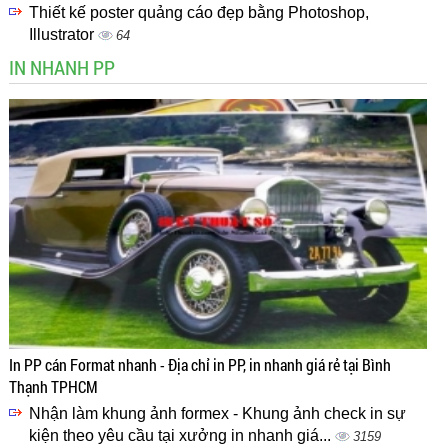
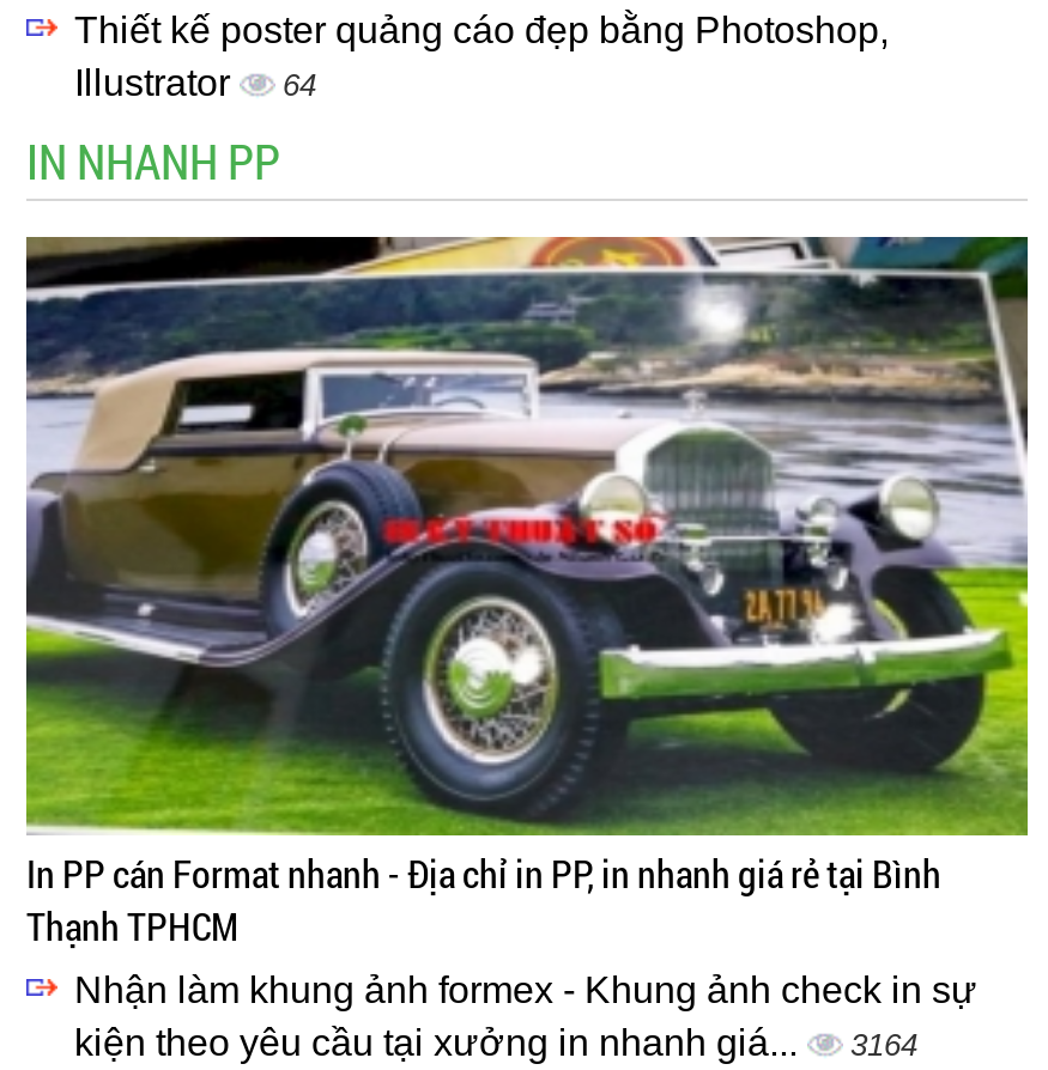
- kiện theo yêu cầu tại xưởng in nhanh giá... 3159
+ kiện theo yêu cầu tại xưởng in nhanh giá... 3164
